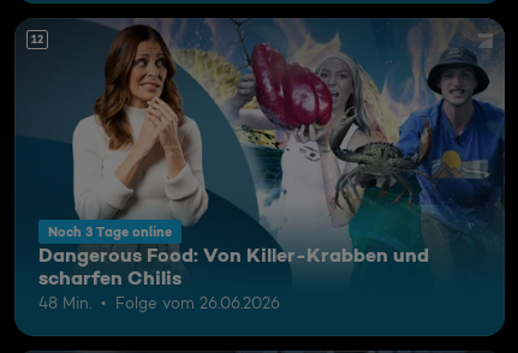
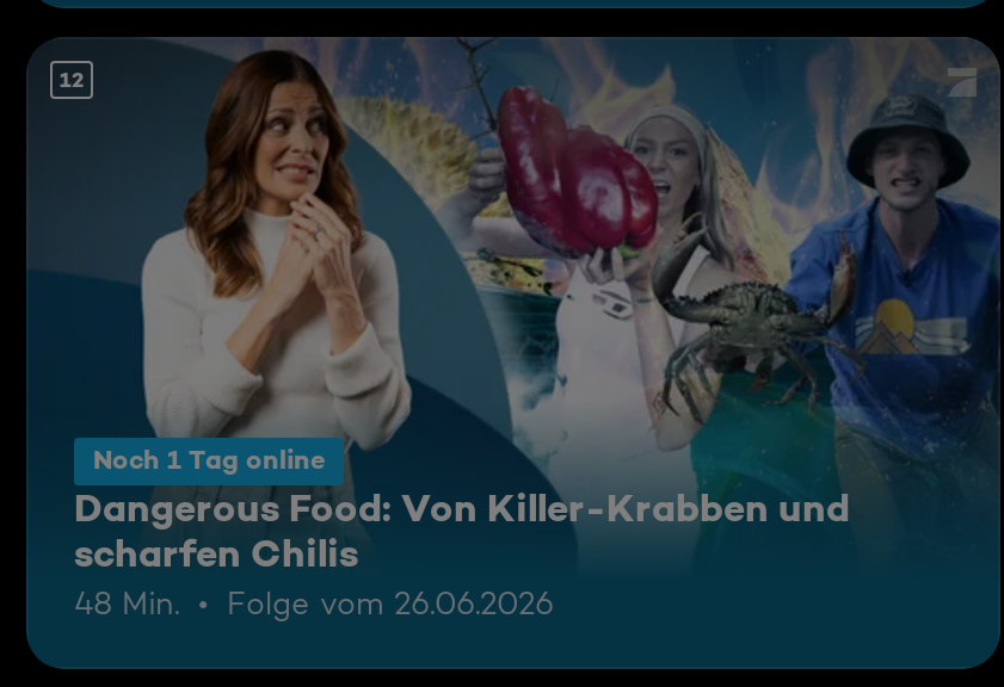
- Noch 3 Tage online
+ Noch 1 Tag online
